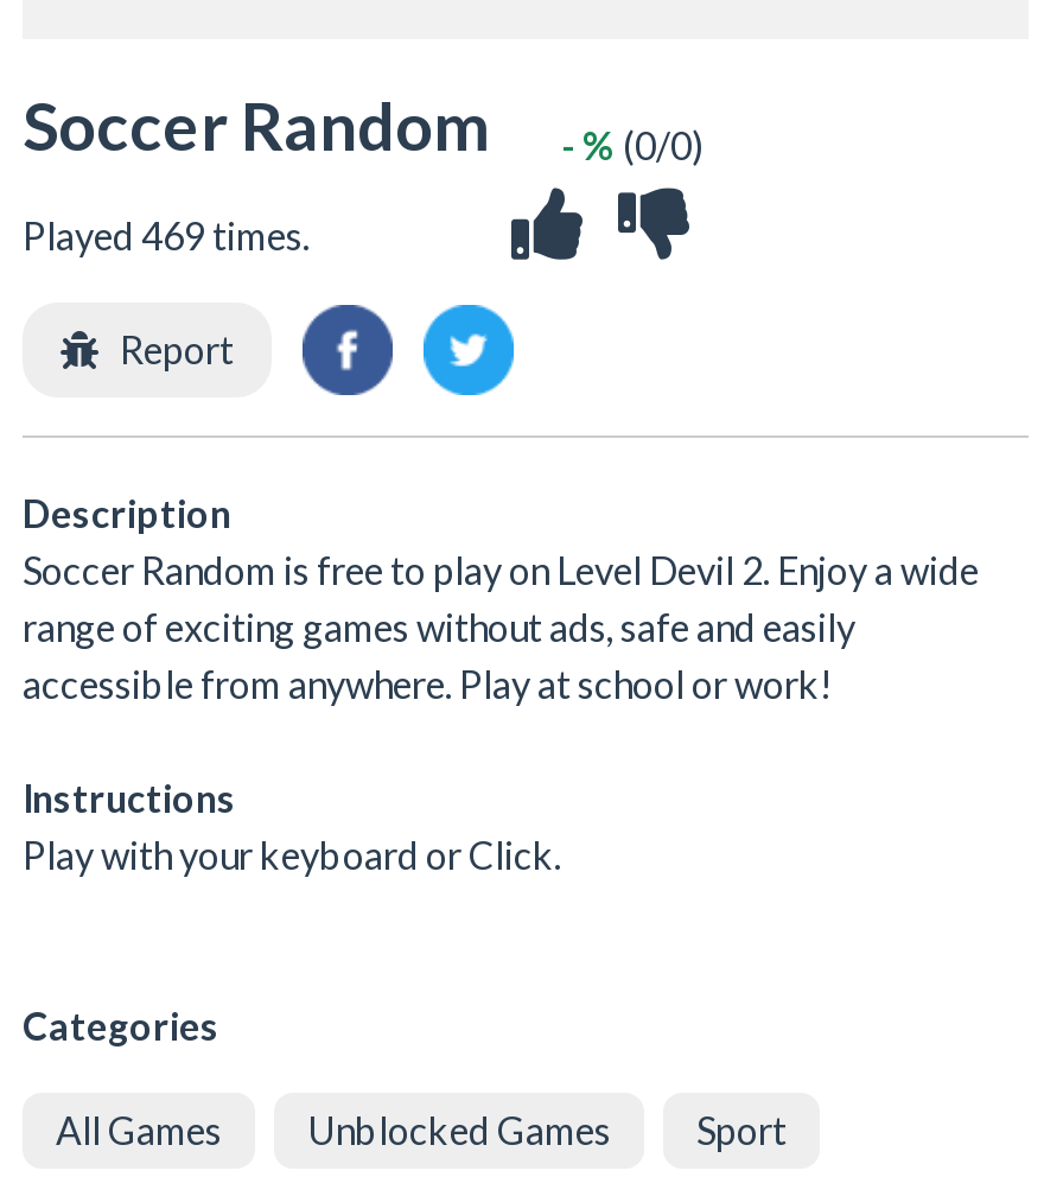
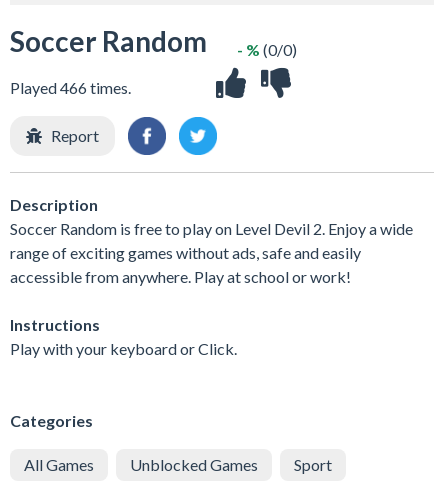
- Played 469 times.
+ Played 466 times.
